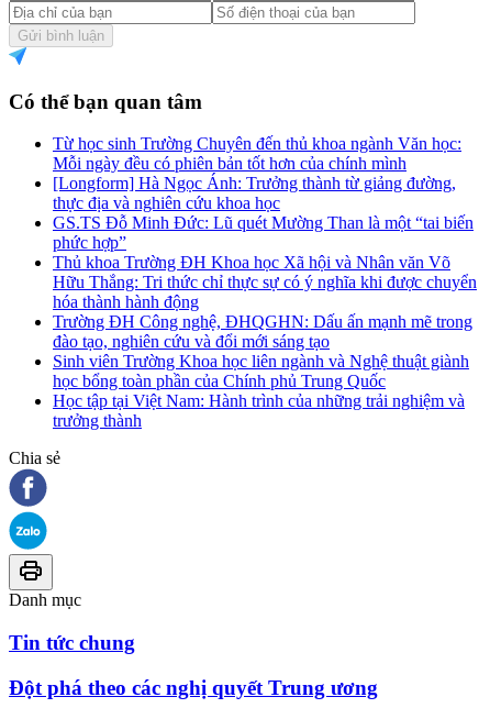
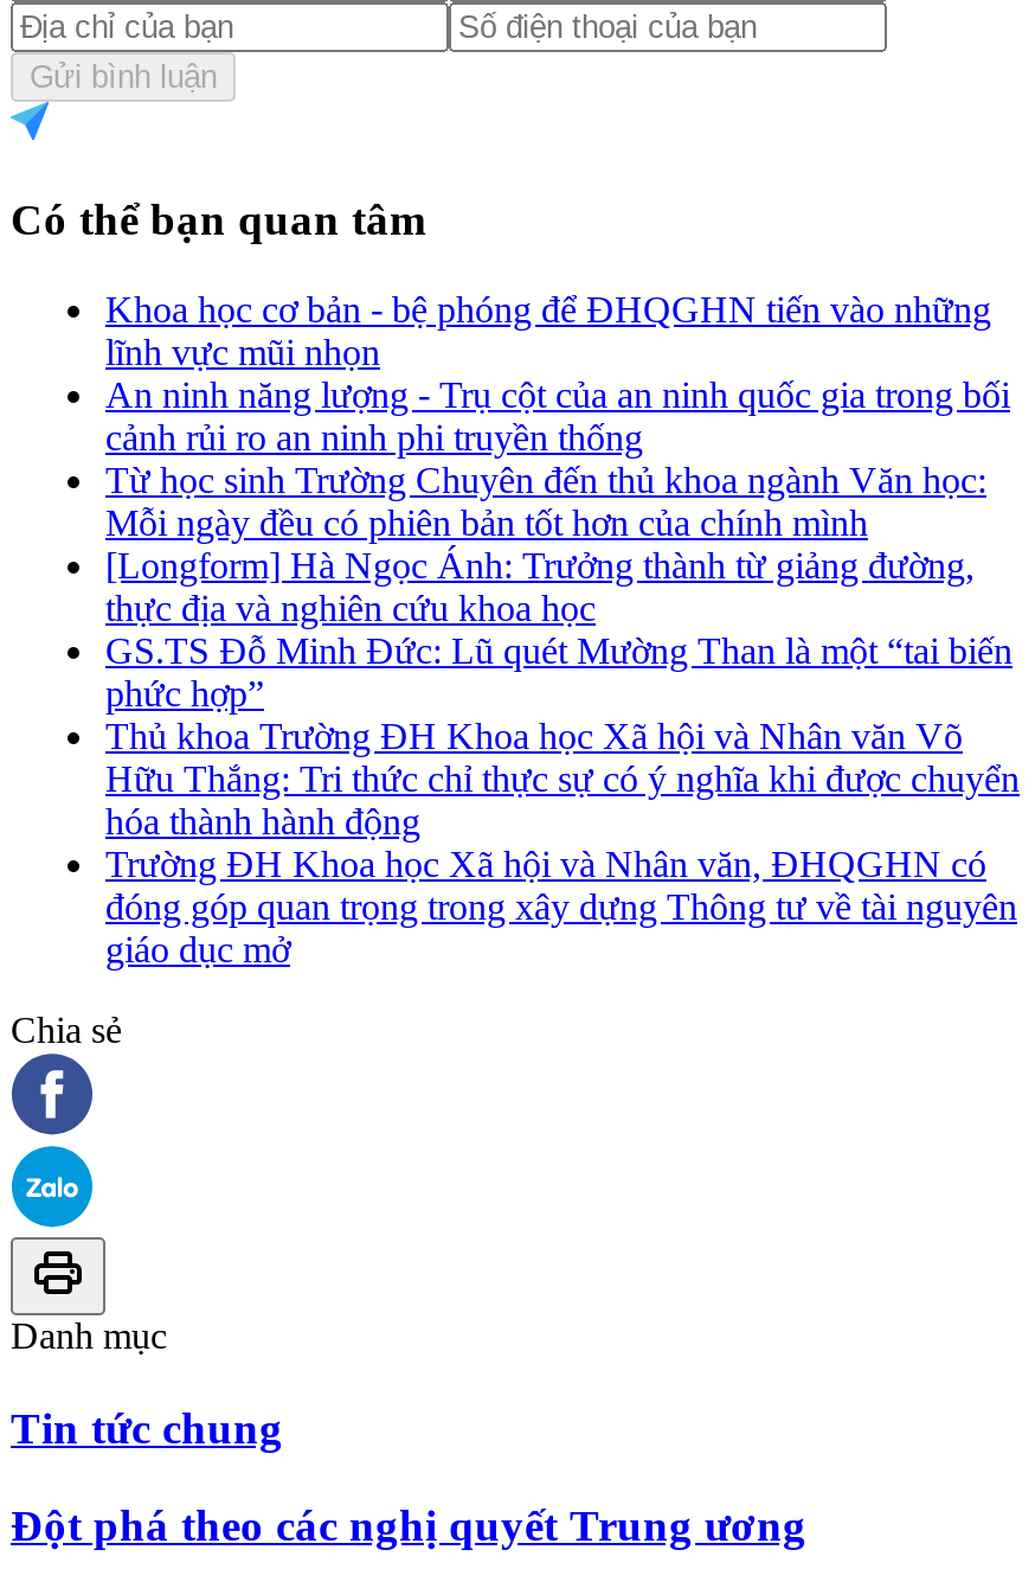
+ Khoa học cơ bản - bệ phóng để ĐHQGHN tiến vào những
+ lĩnh vực mũi nhọn
+ An ninh năng lượng - Trụ cột của an ninh quốc gia trong bối
+ cảnh rủi ro an ninh phi truyền thống

moved down: Từ học sinh Trường Chuyên đến thủ khoa ngành Văn học: | Mỗi ngày đều có phiên bản tốt hơn của chính mình | [Longform] Hà Ngọc Ánh: Trưởng thành từ giảng đường, | ... | Hữu Thắng: Tri thức chỉ thực sự có ý nghĩa khi được chuyển | hóa thành hành động

- Trường ĐH Công nghệ, ĐHQGHN: Dấu ấn mạnh mẽ trong
- đào tạo, nghiên cứu và đổi mới sáng tạo
- Sinh viên Trường Khoa học liên ngành và Nghệ thuật giành
- học bổng toàn phần của Chính phủ Trung Quốc
- Học tập tại Việt Nam: Hành trình của những trải nghiệm và
- trưởng thành
+ Trường ĐH Khoa học Xã hội và Nhân văn, ĐHQGHN có
+ đóng góp quan trọng trong xây dựng Thông tư về tài nguyên
+ giáo dục mở
